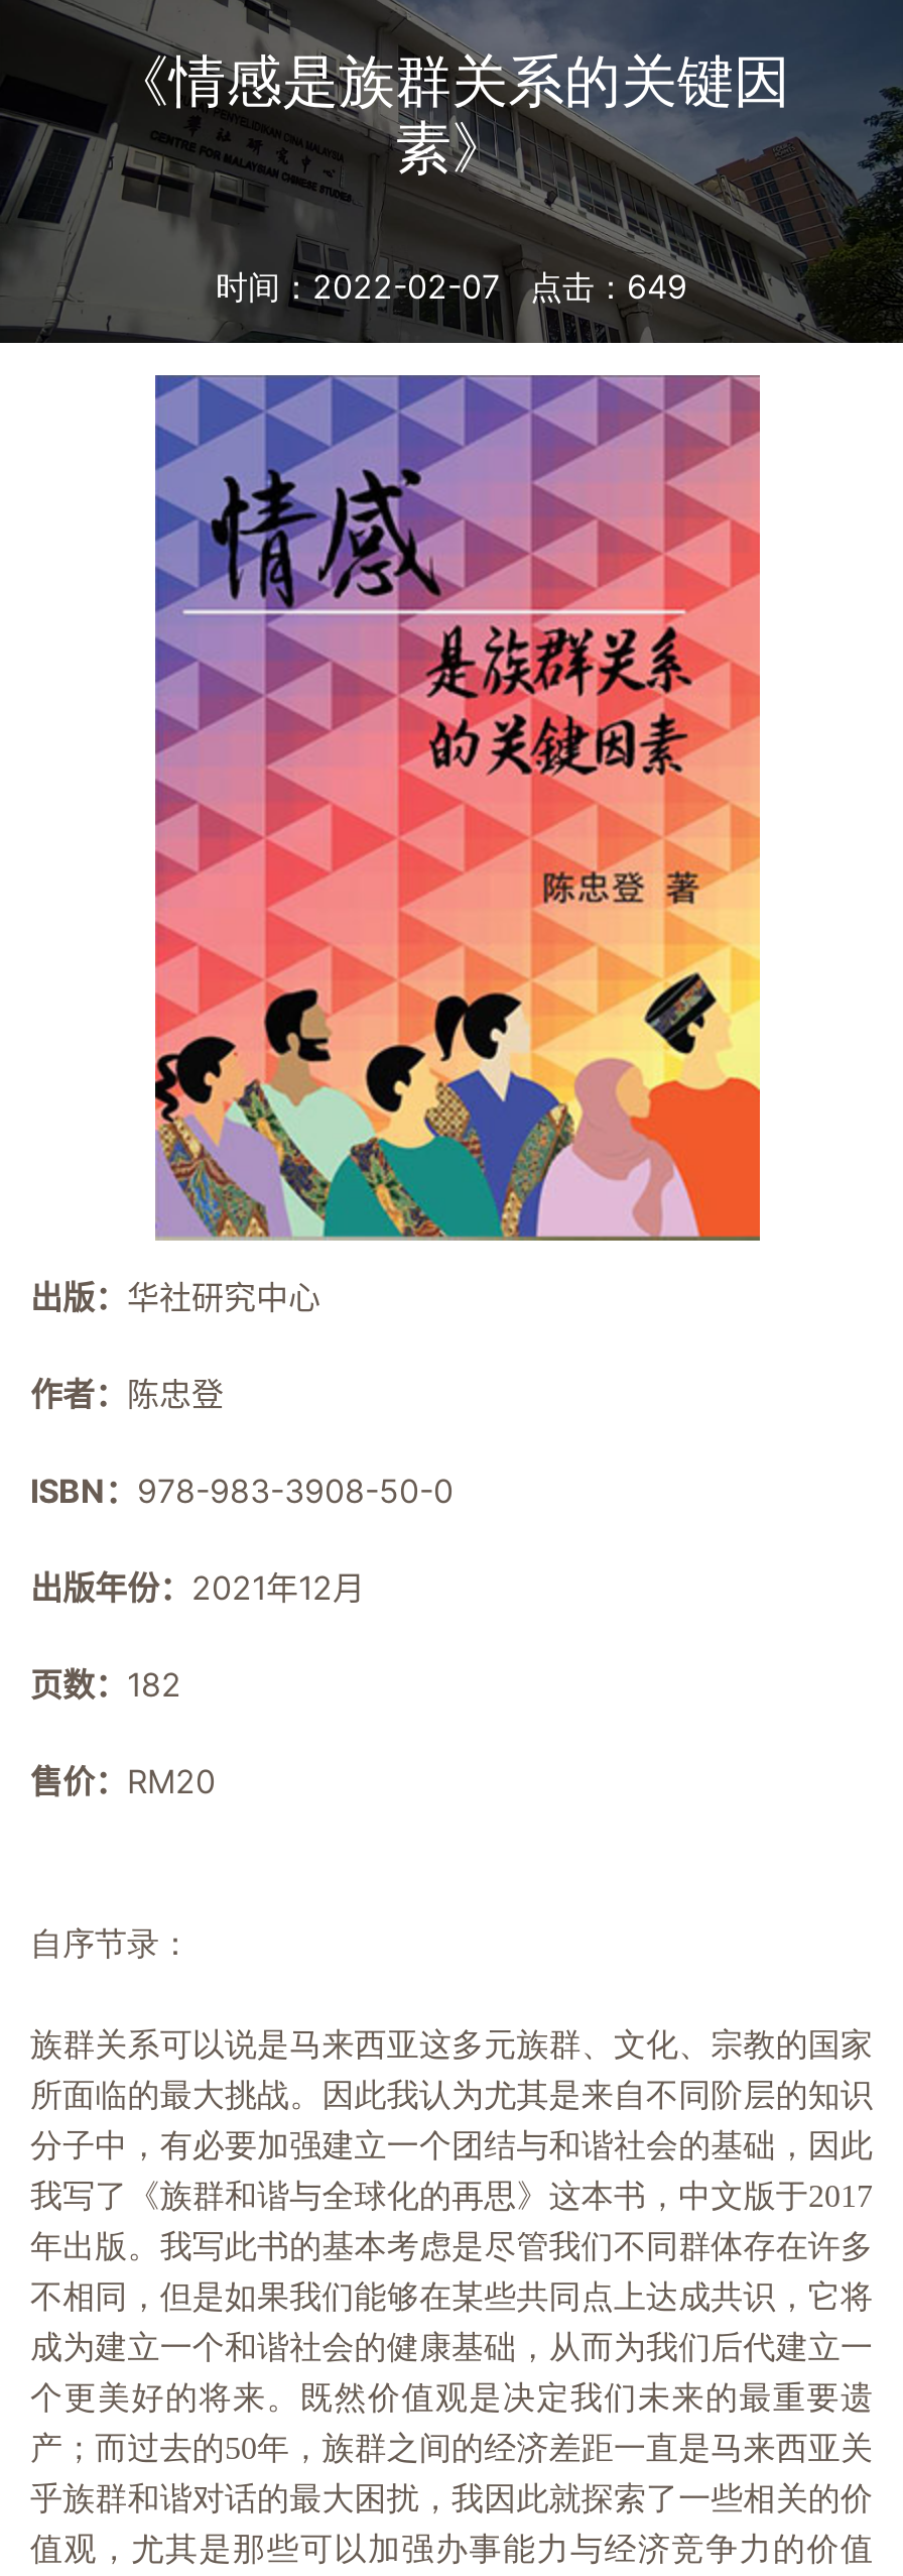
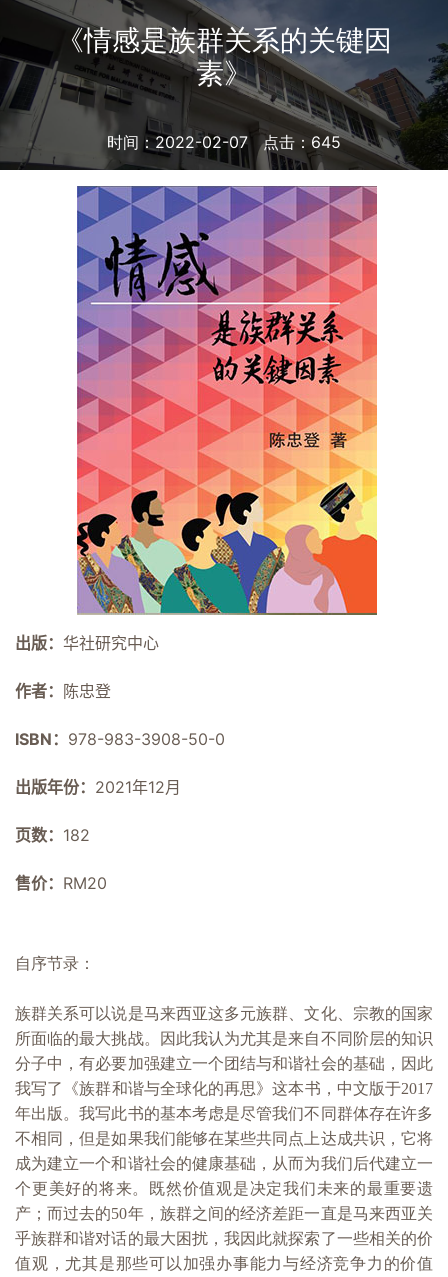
- 时间：2022-02-07 点击：649
+ 时间：2022-02-07 点击：645
